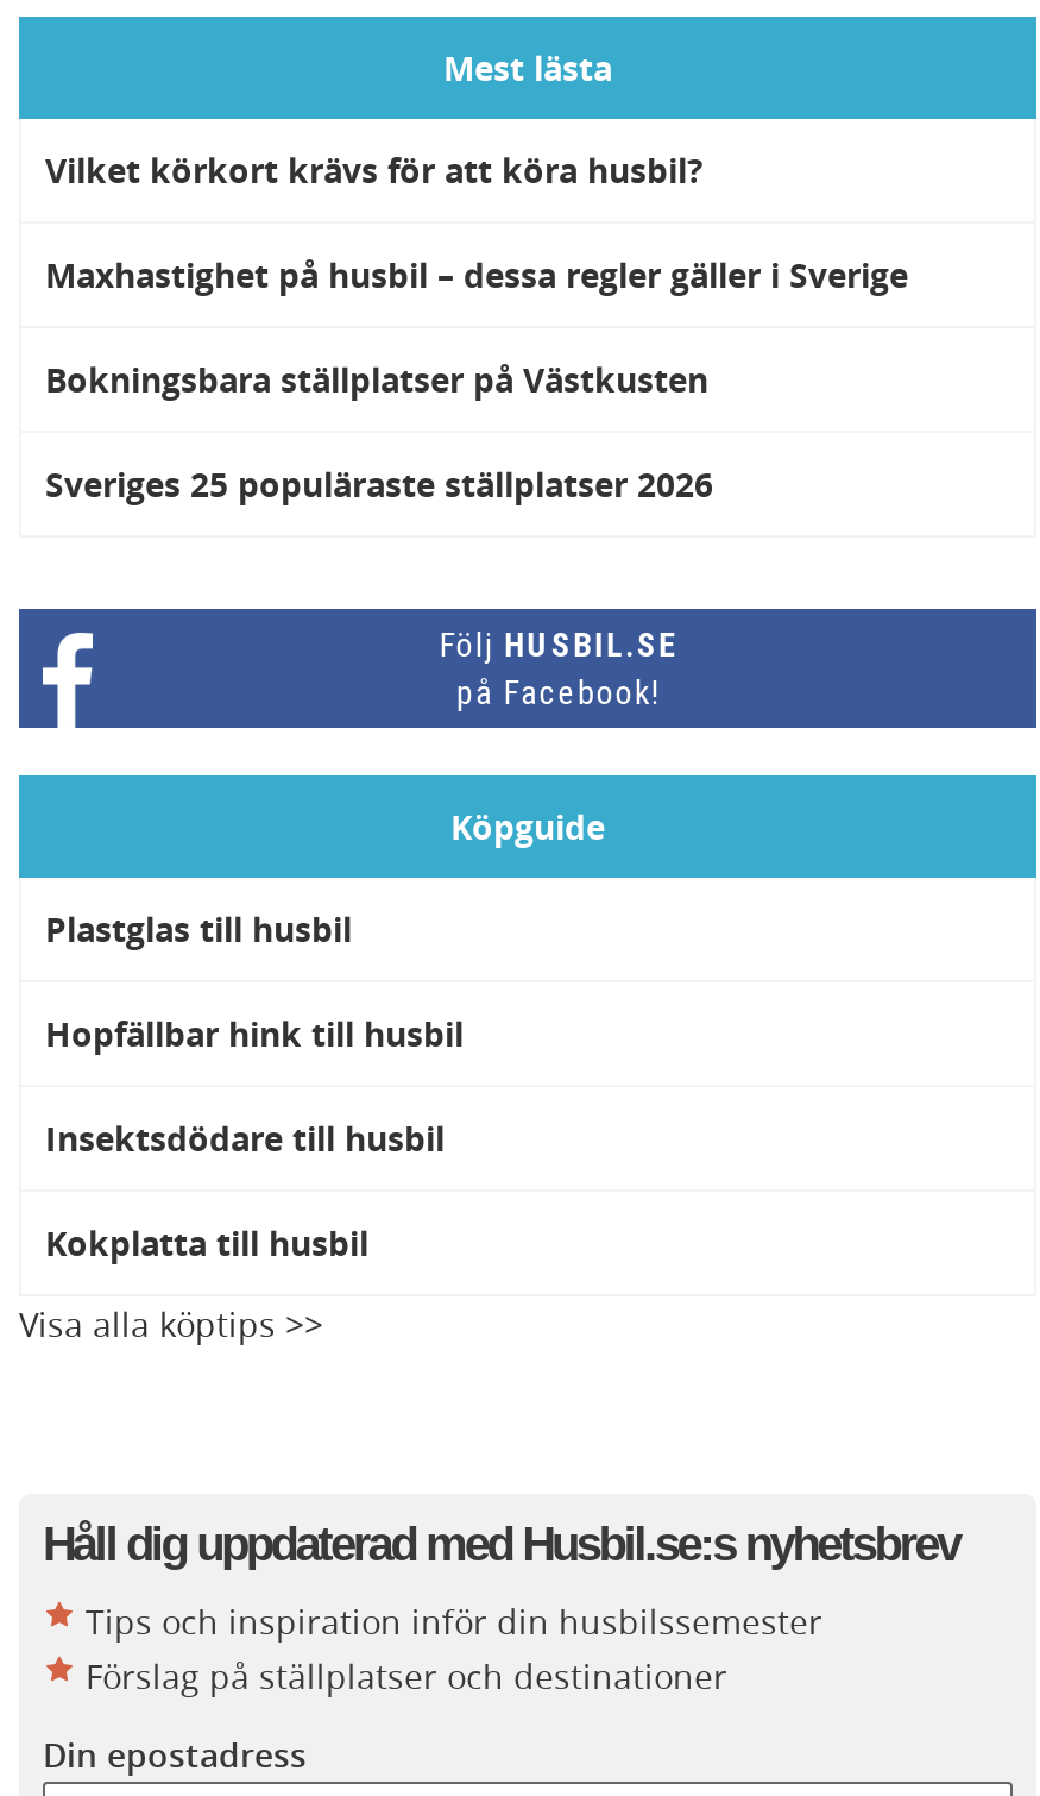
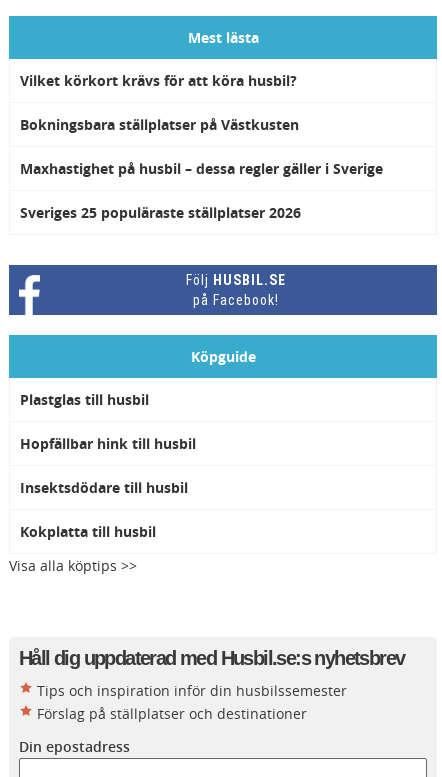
moved down: Maxhastighet på husbil – dessa regler gäller i Sverige

moved up: Bokningsbara ställplatser på Västkusten
